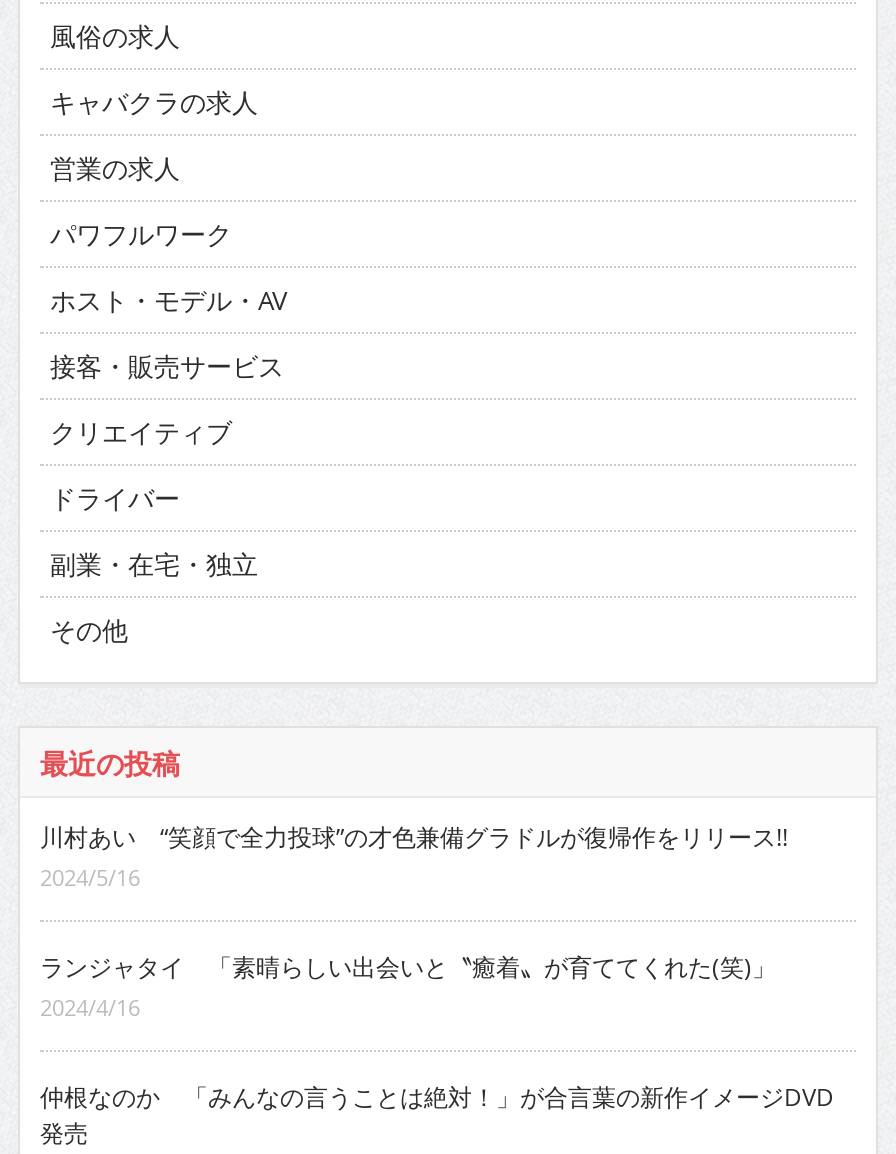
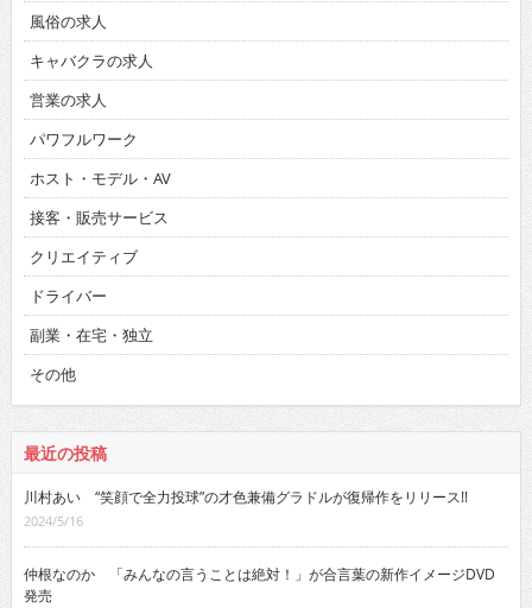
- ランジャタイ 「素晴らしい出会いと〝癒着〟が育ててくれた(笑)」
- 2024/4/16
